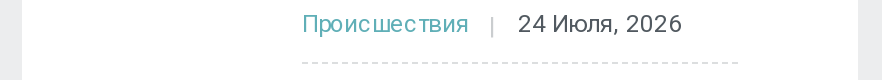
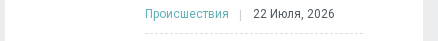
- Происшествия 24 Июля, 2026
+ Происшествия 22 Июля, 2026
